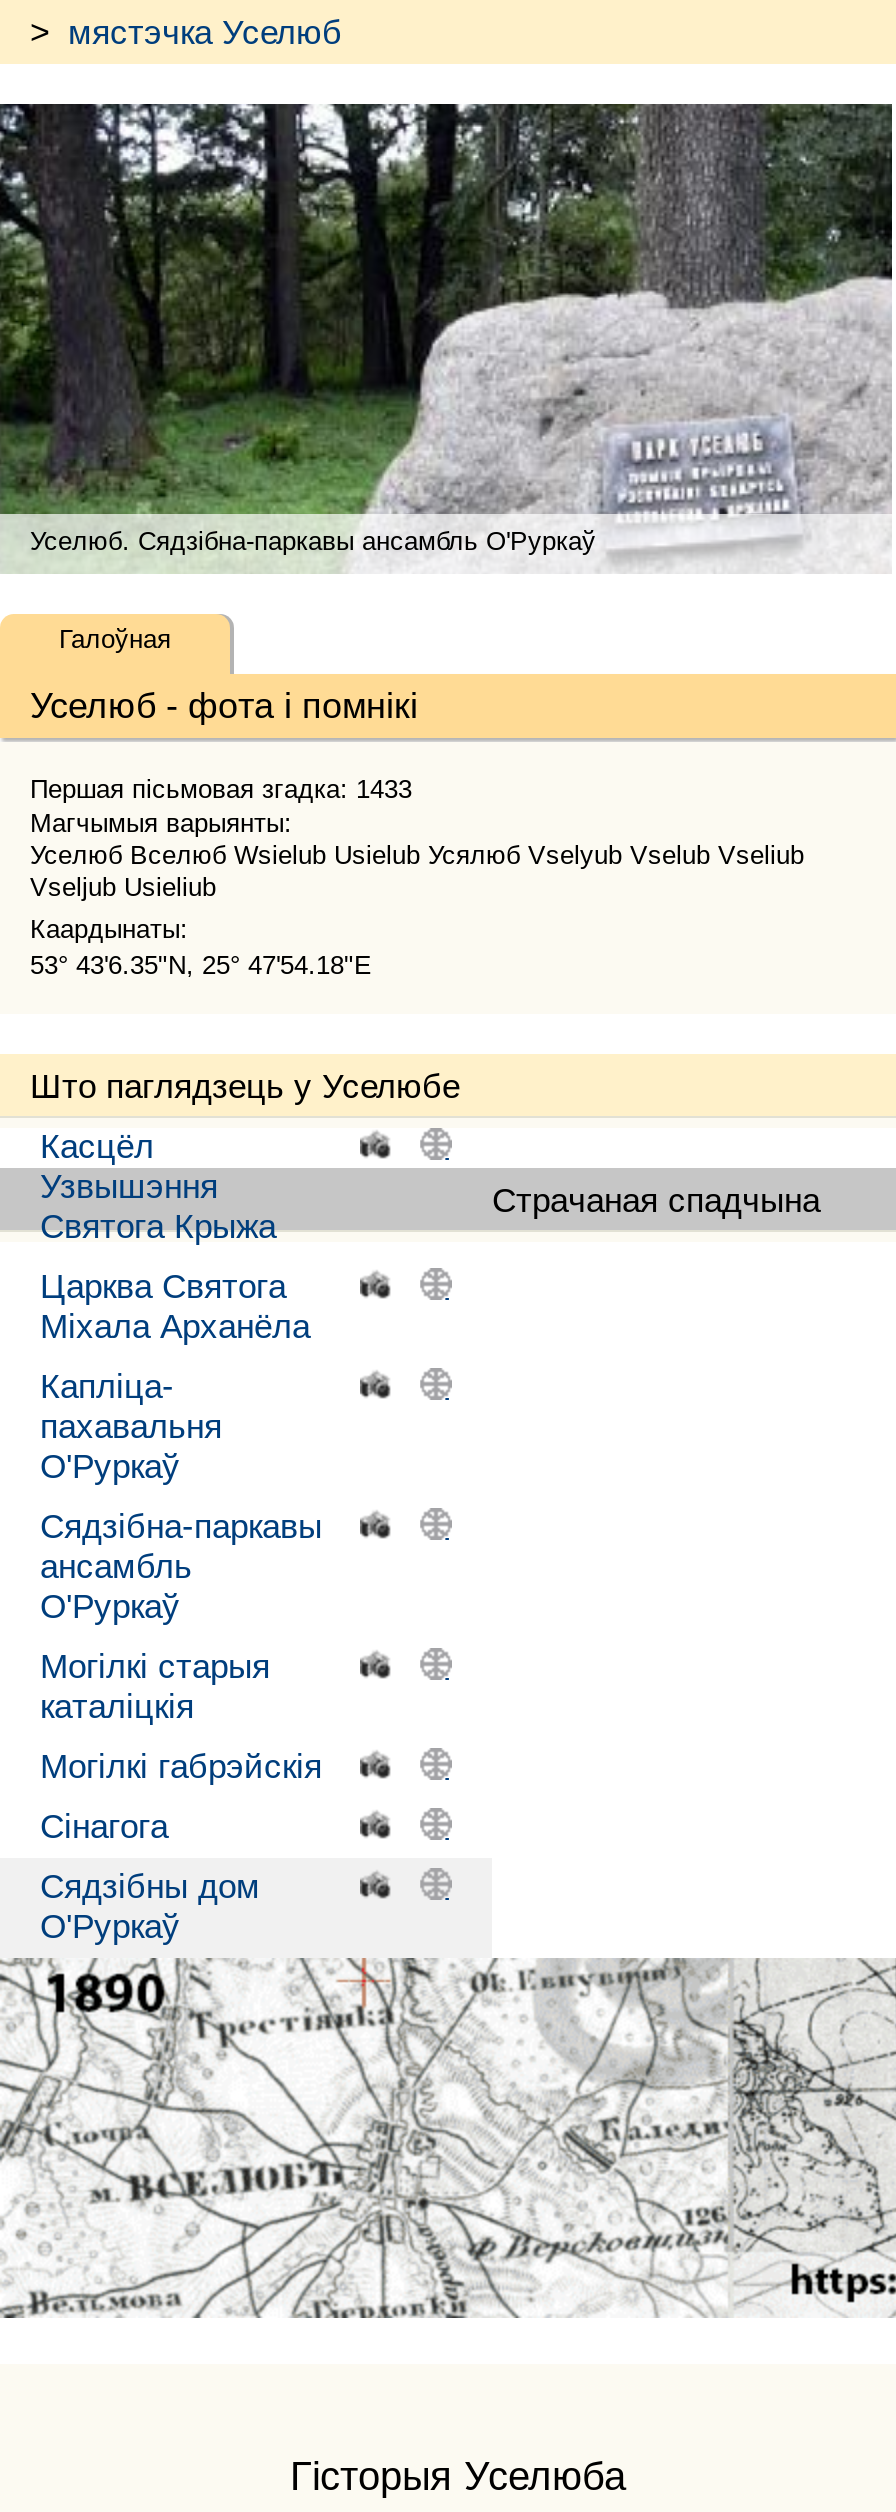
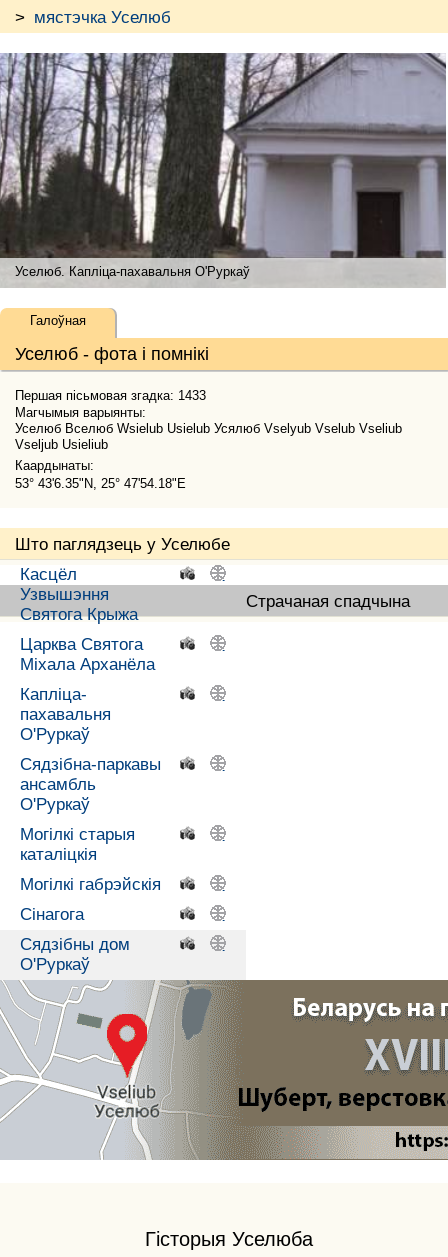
- [image]
- Уселюб. Сядзібна-паркавы ансамбль О'Руркаў
+ [image]
+ Уселюб. Капліца-пахавальня О'Руркаў

- [image]
+ [image]
